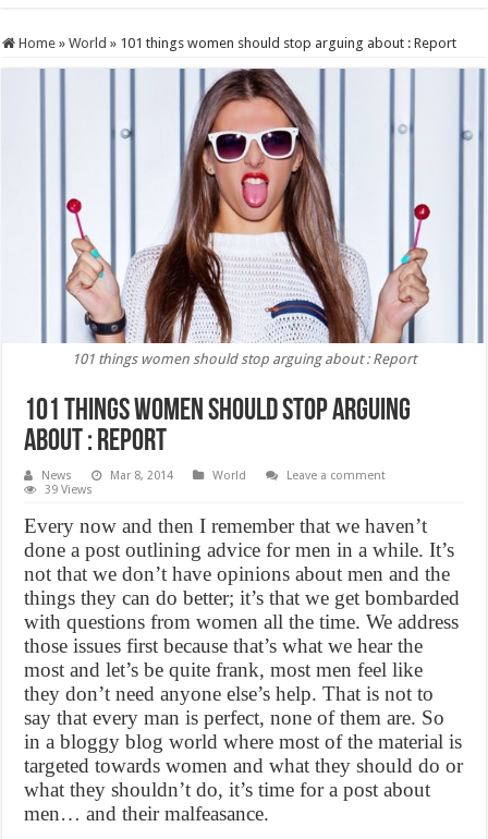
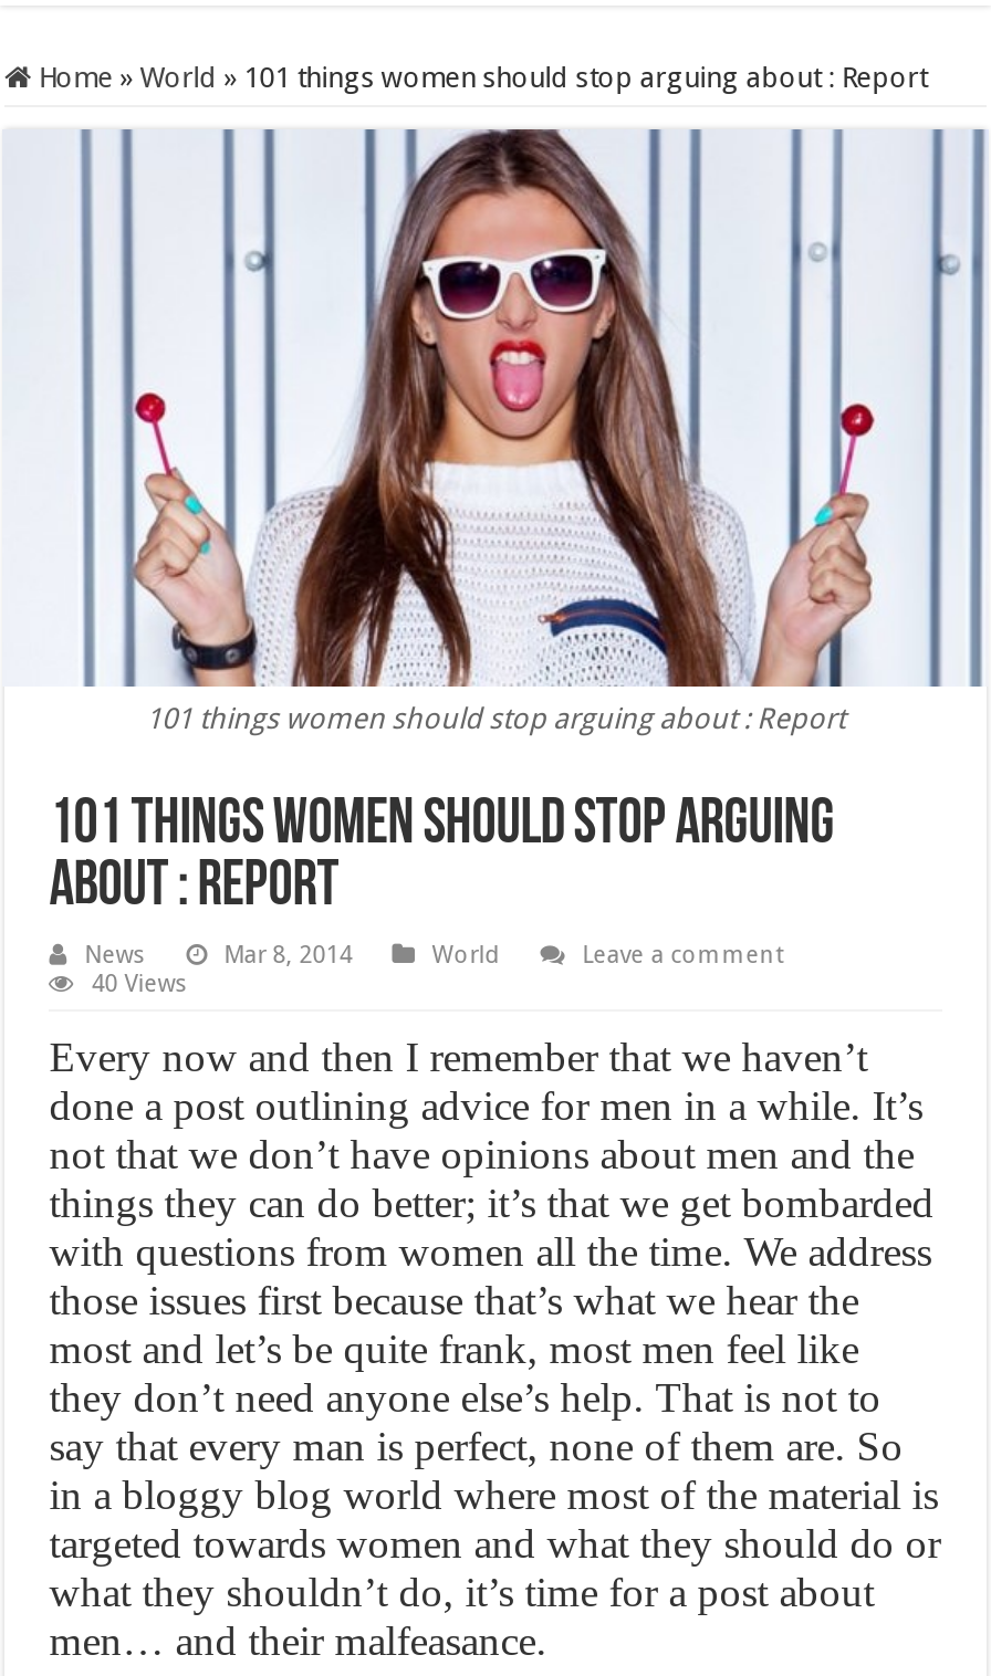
- 39 Views
+ 40 Views
